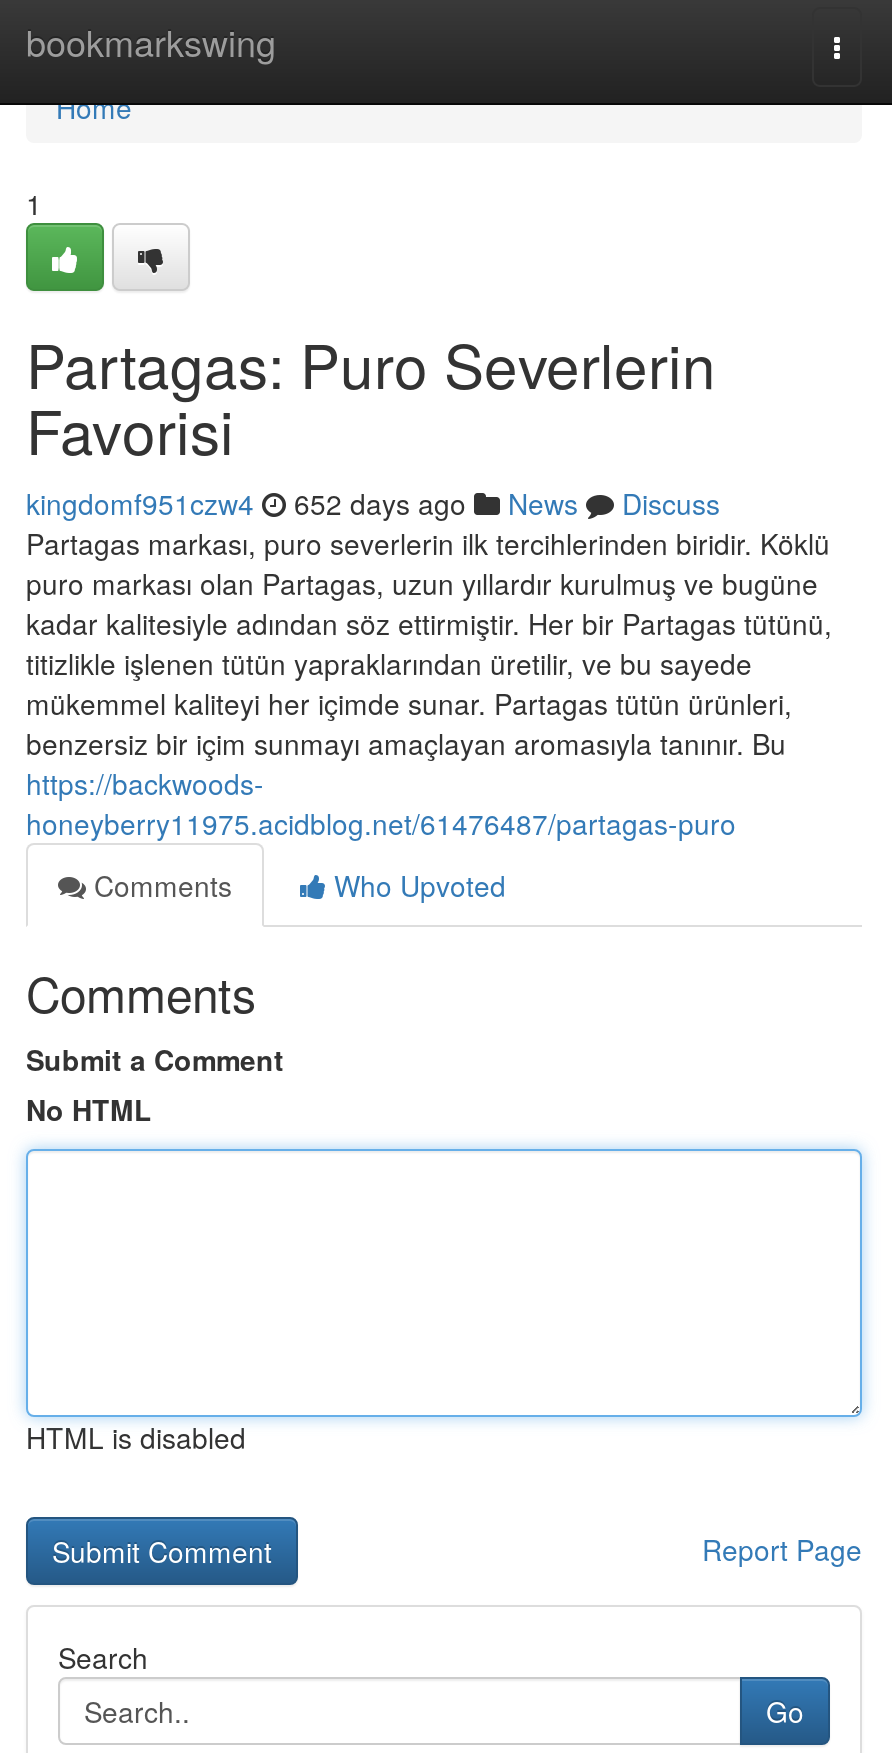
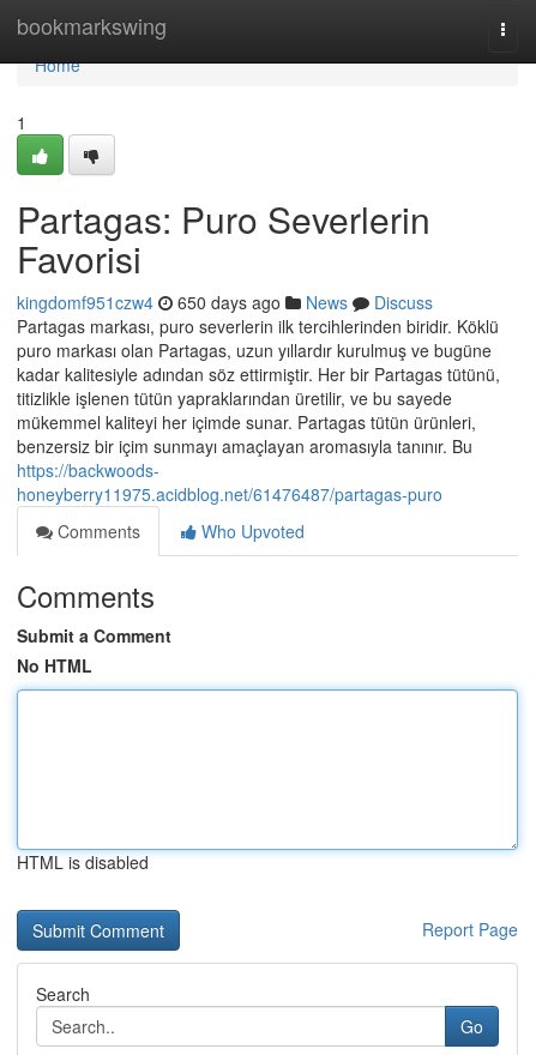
- kingdomf951czw4 652 days ago News Discuss
+ kingdomf951czw4 650 days ago News Discuss
